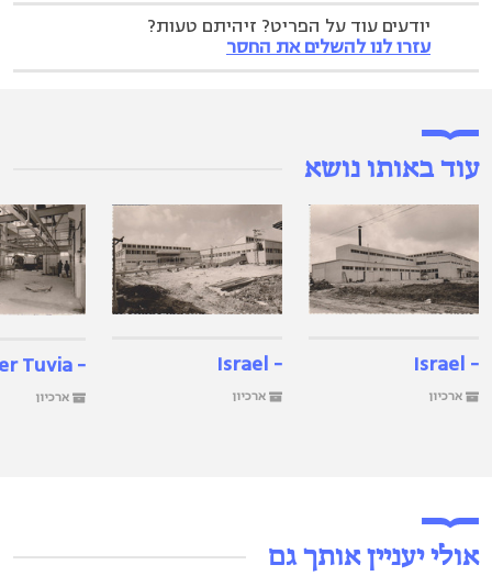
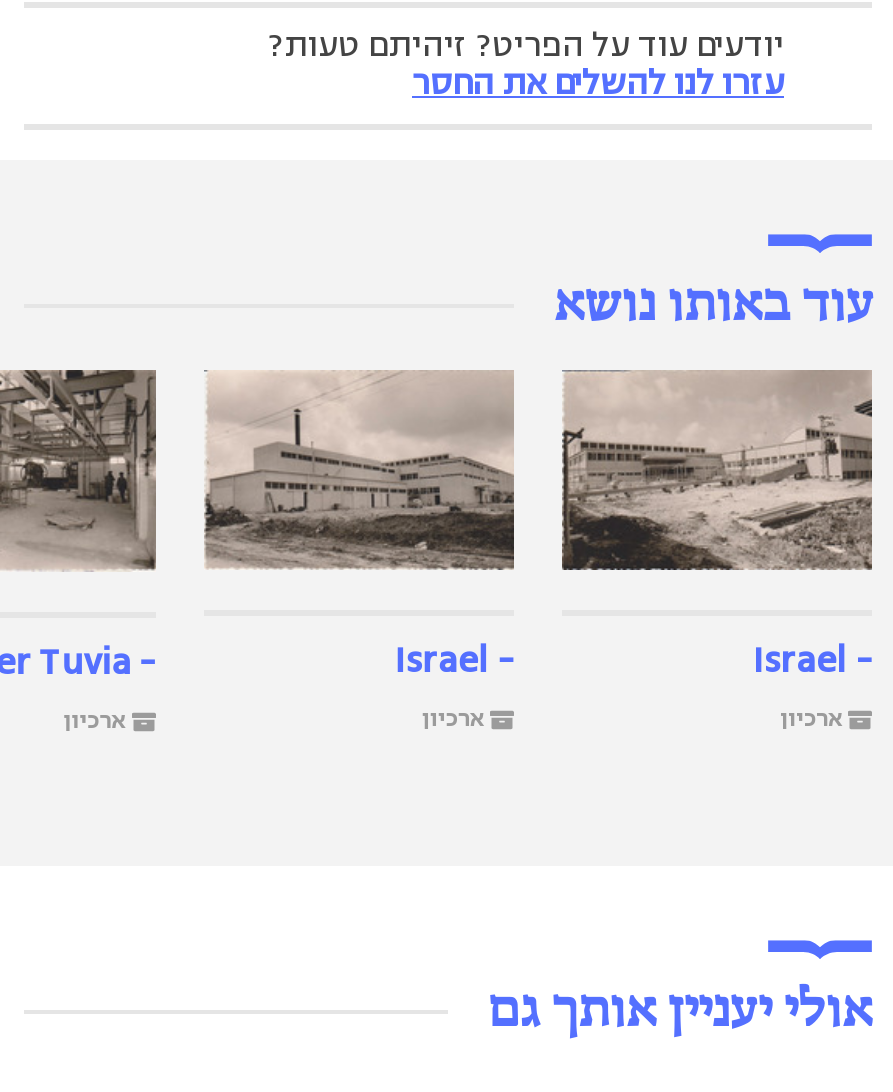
- [image]
+ [image]

- [image]
+ [image]
